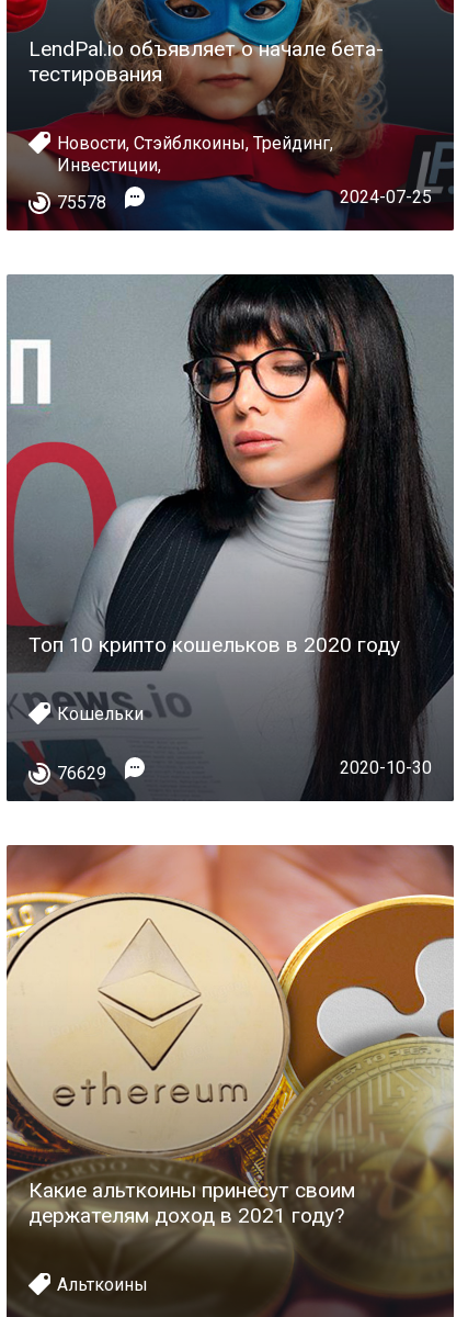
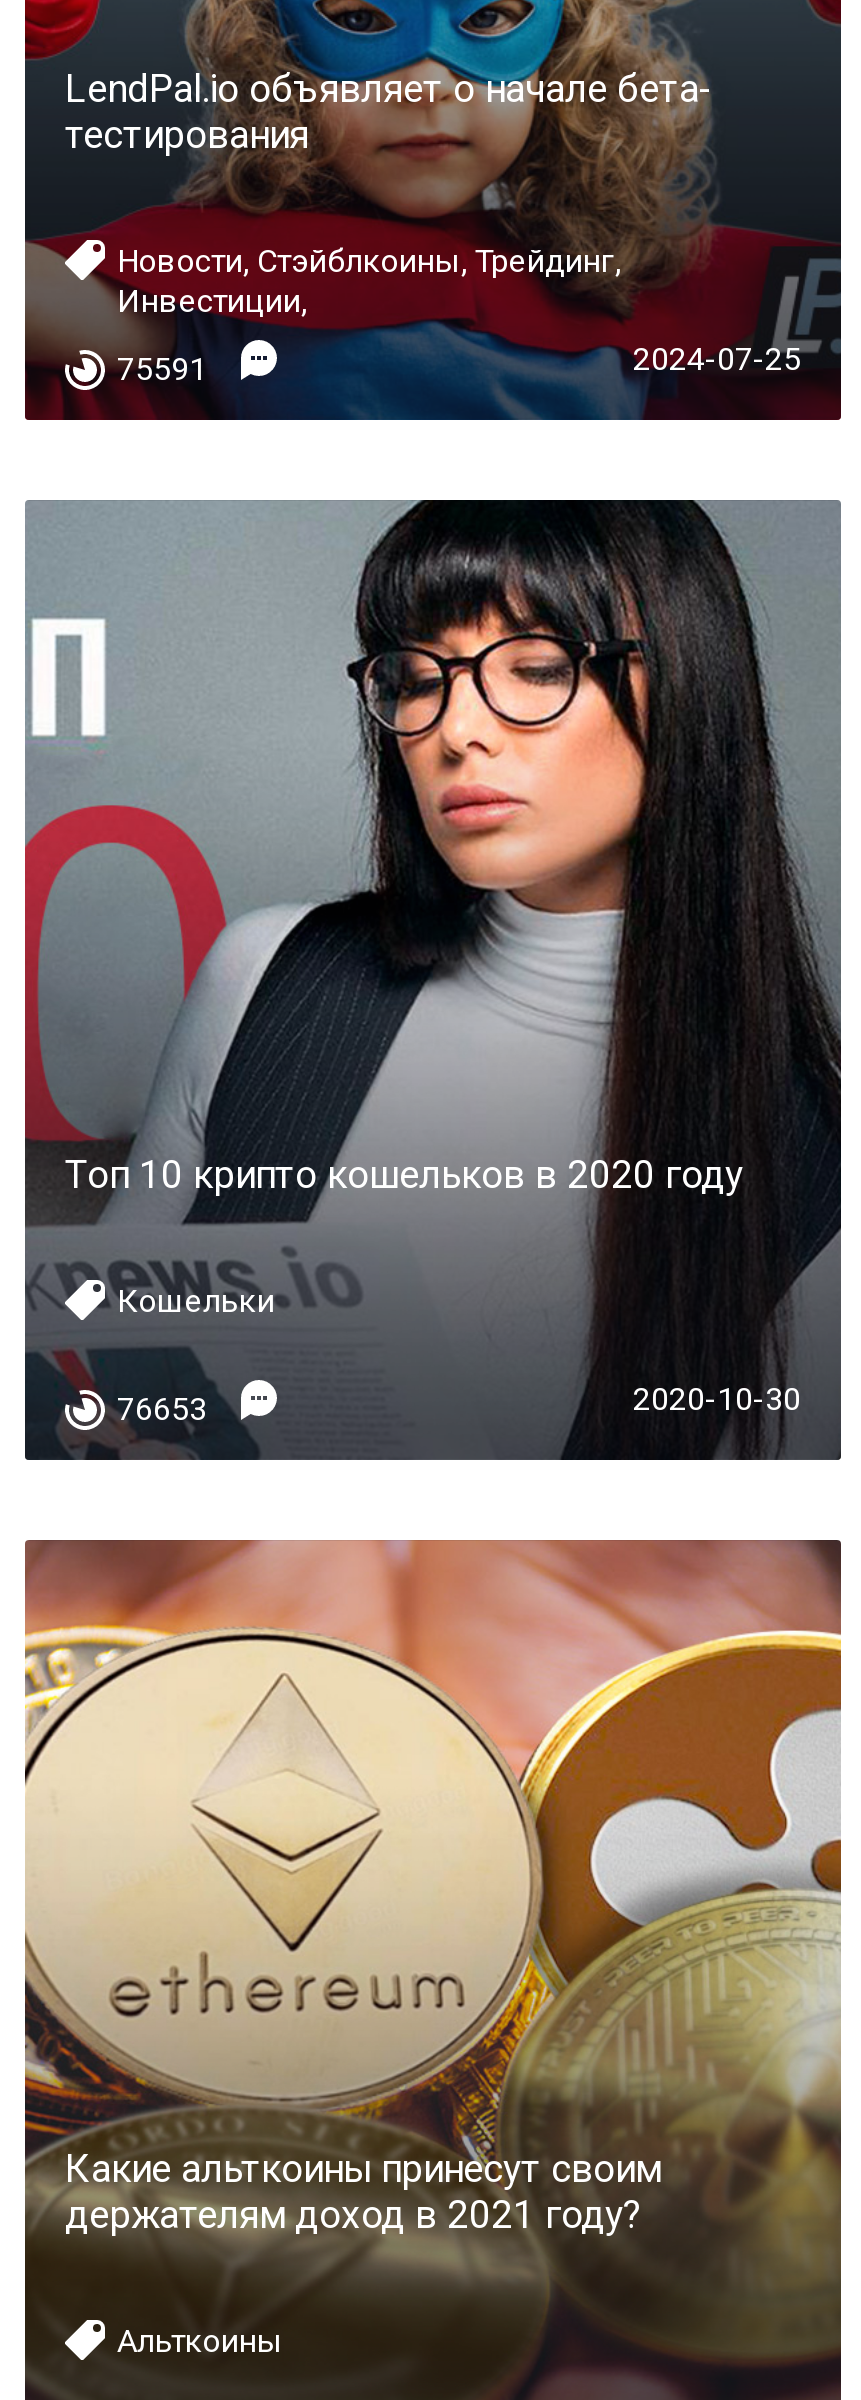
- 75578
+ 75591

- 76629
+ 76653
